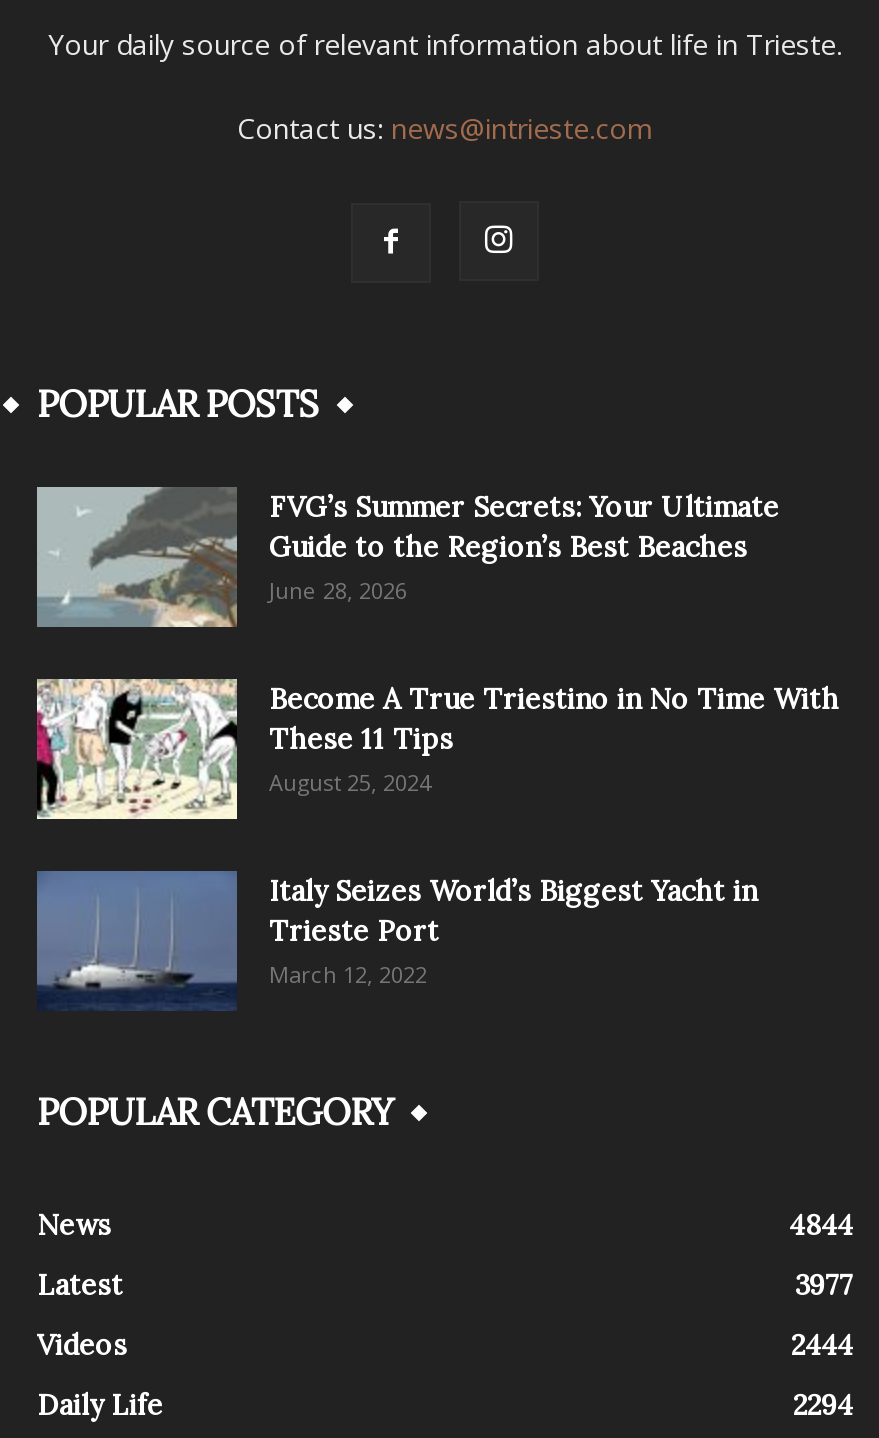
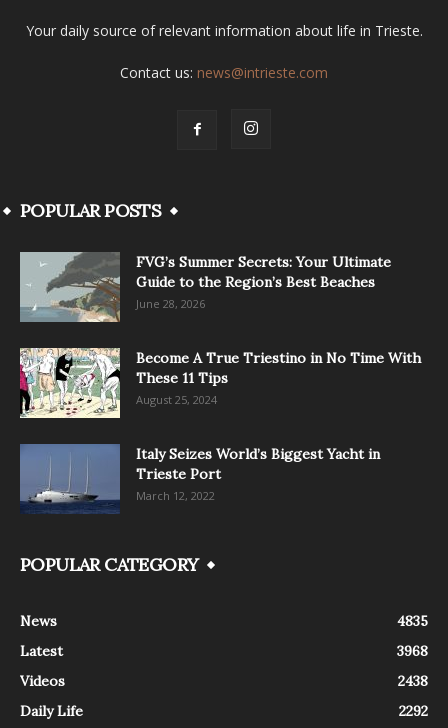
- 4844
+ 4835

- 3977
+ 3968

- 2444
+ 2438

- 2294
+ 2292
